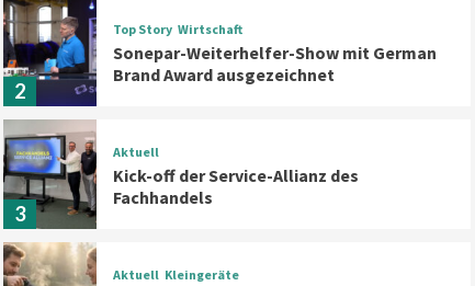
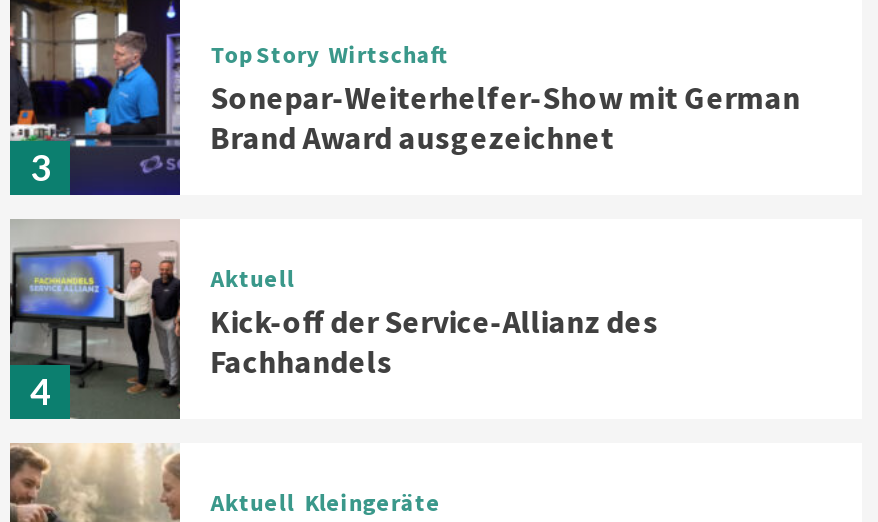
- 2
+ 3

- 3
+ 4
